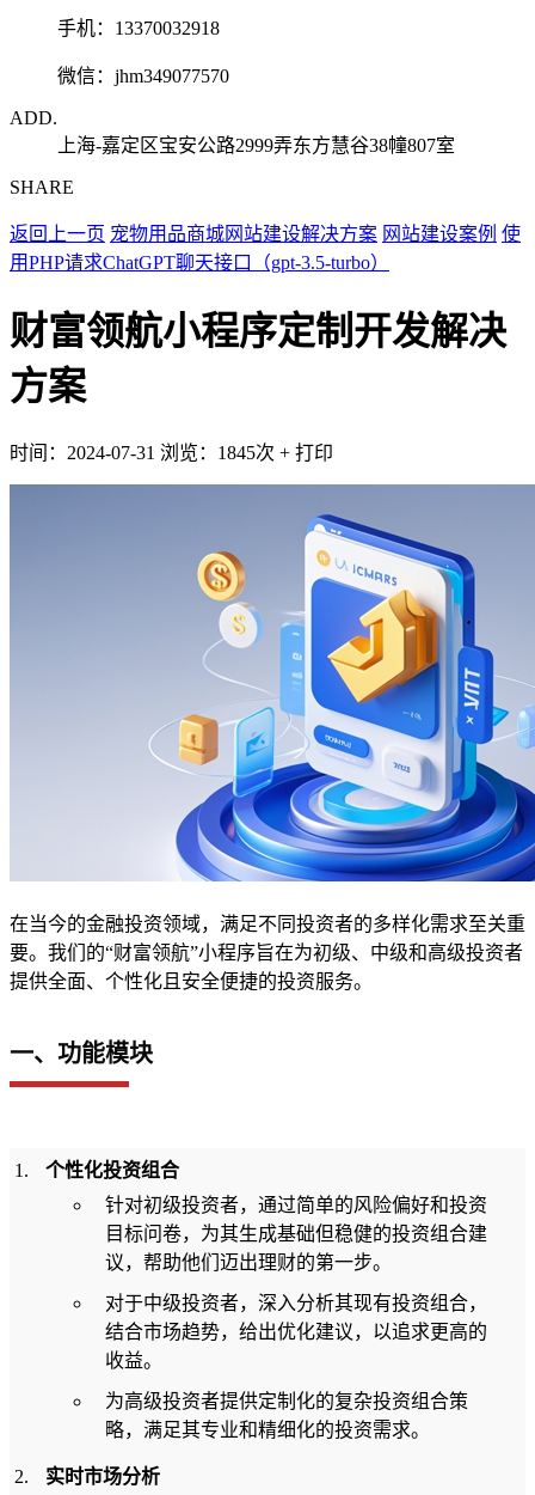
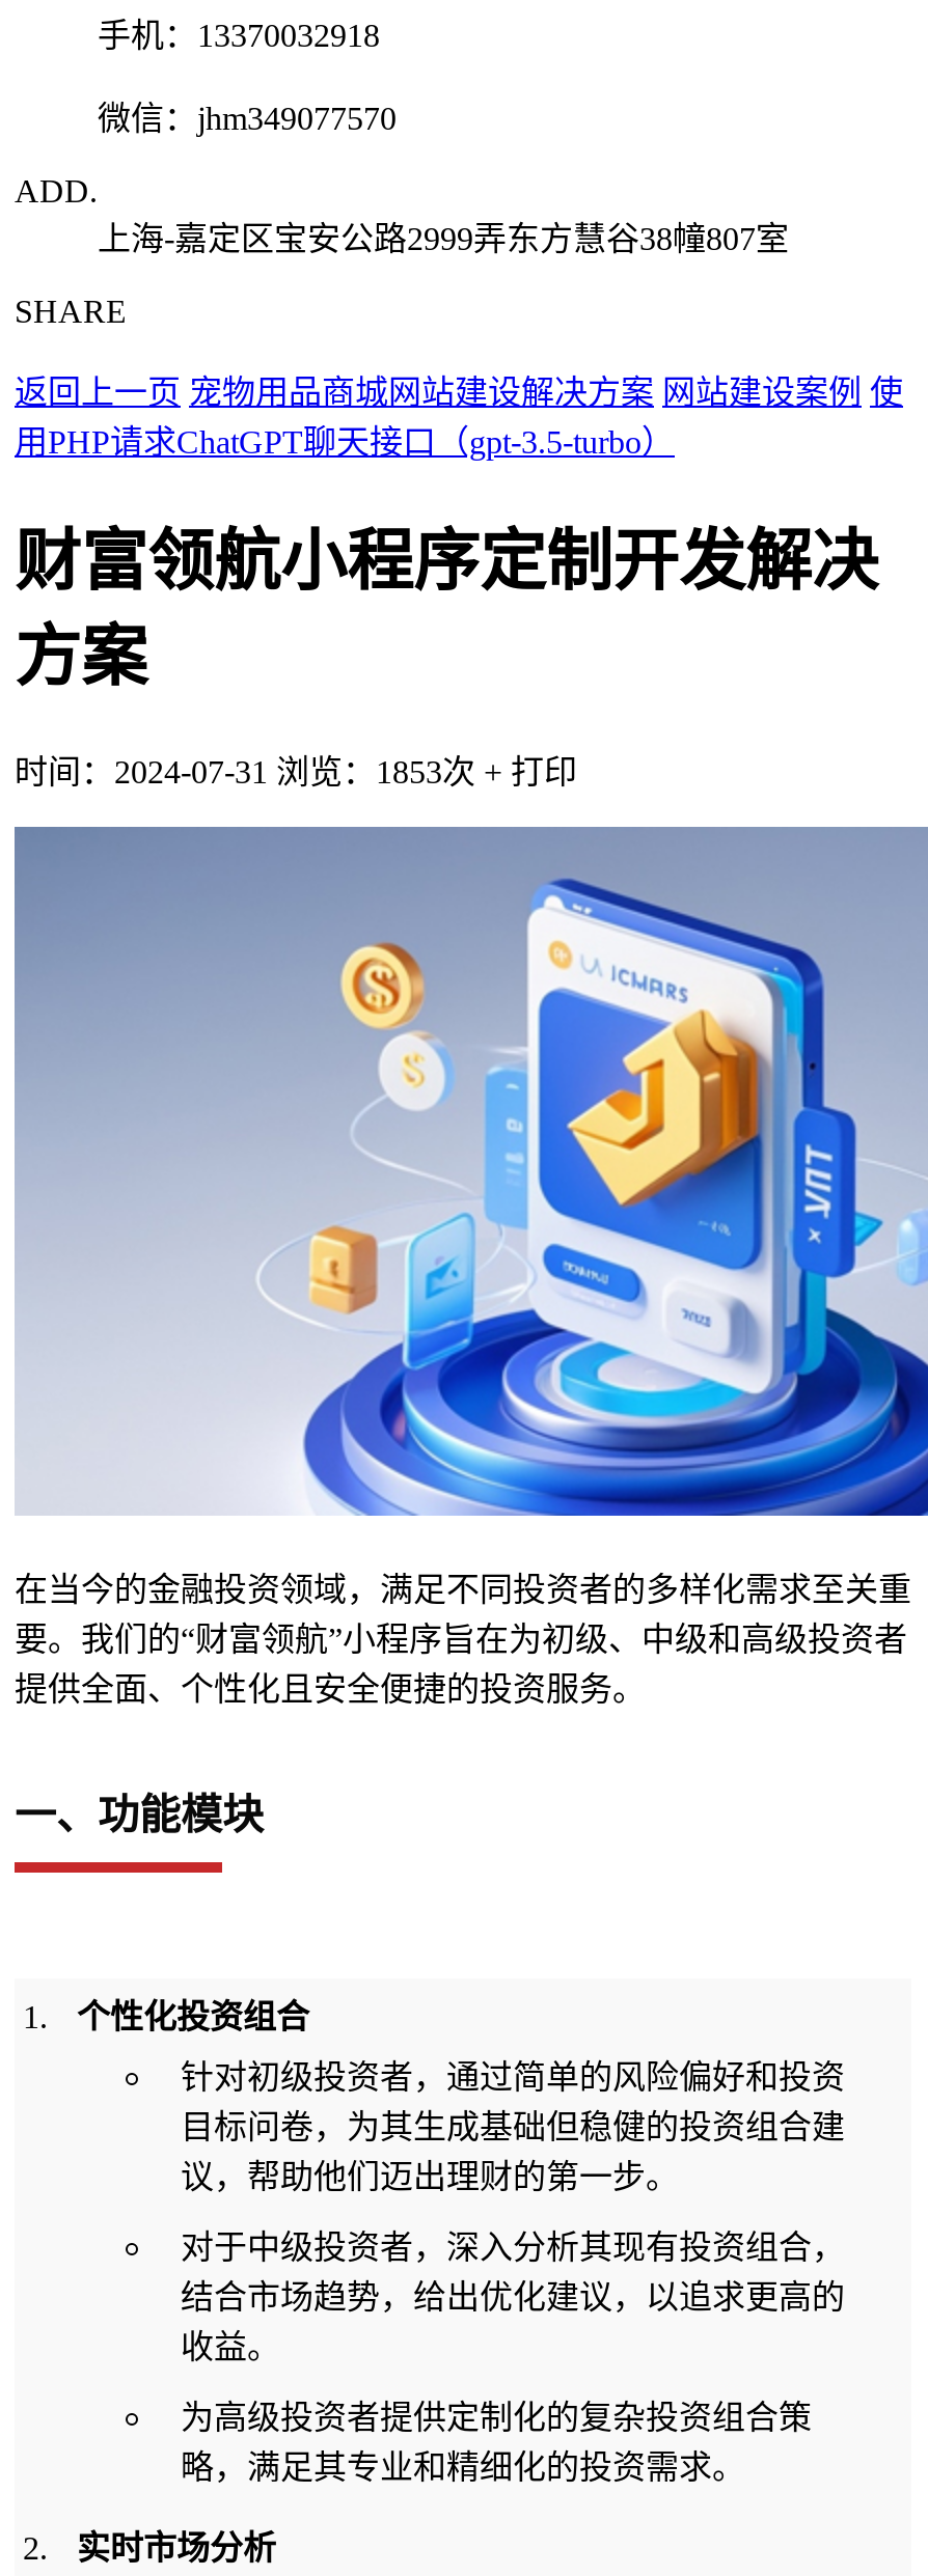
- 时间：2024-07-31 浏览：1845次 + 打印
+ 时间：2024-07-31 浏览：1853次 + 打印
